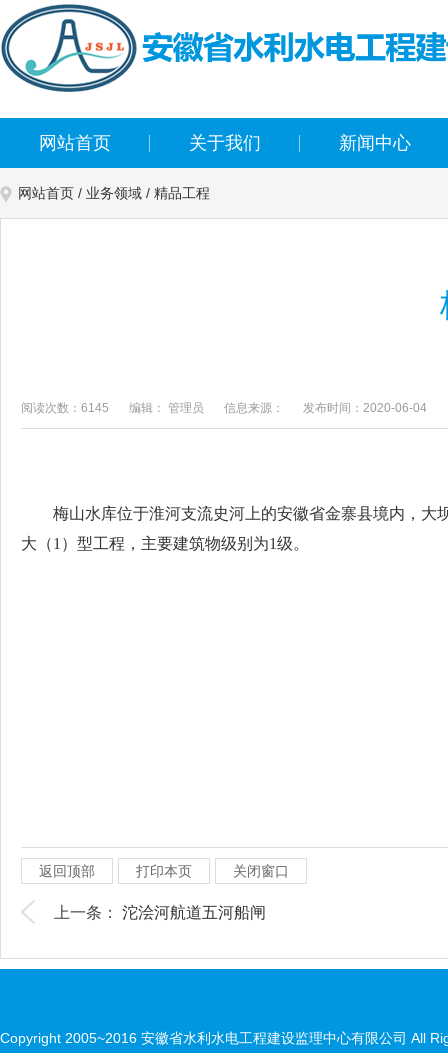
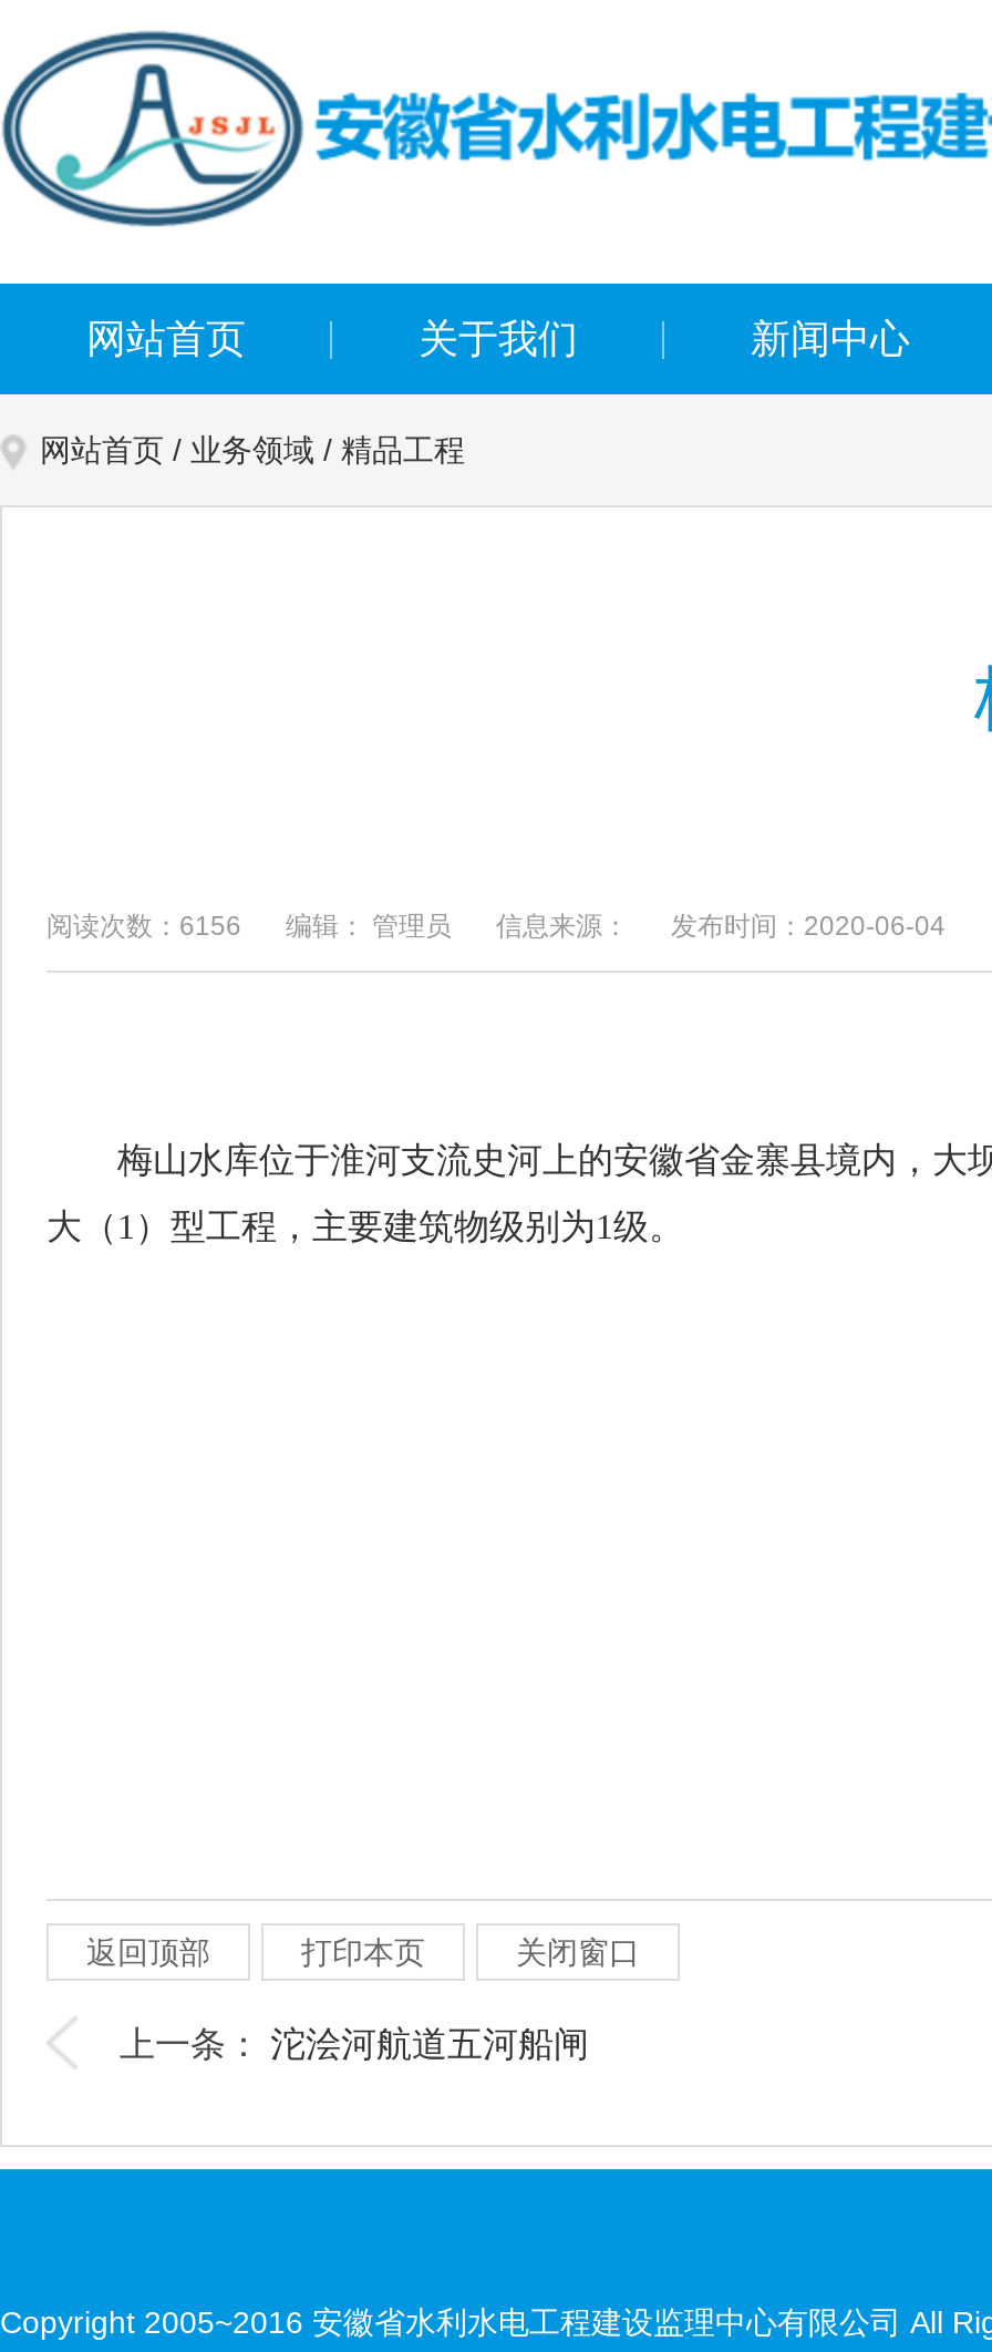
- 阅读次数：6145 编辑： 管理员 信息来源： 发布时间：2020-06-04
+ 阅读次数：6156 编辑： 管理员 信息来源： 发布时间：2020-06-04
